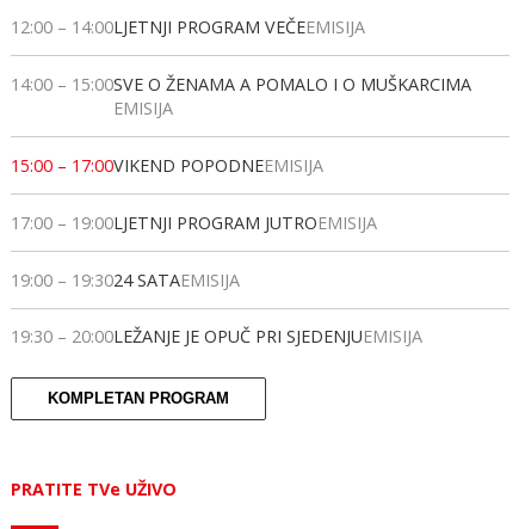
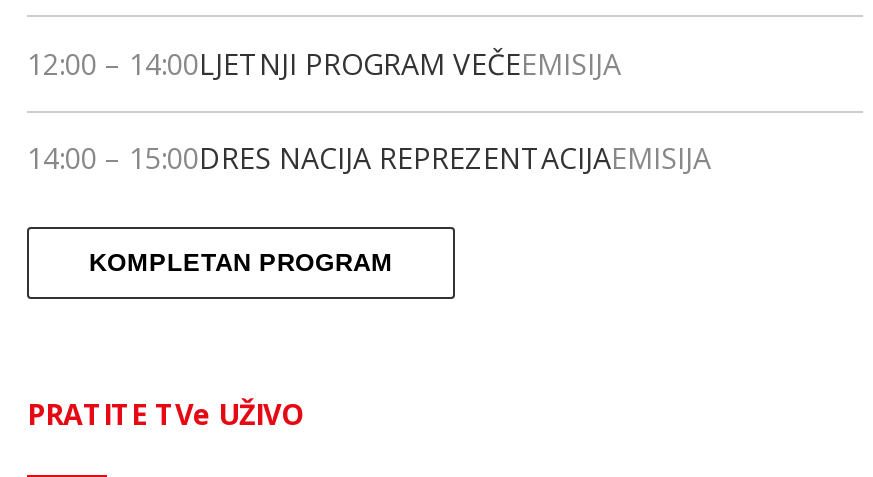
- 14:00 – 15:00SVE O ŽENAMA A POMALO I O MUŠKARCIMA
- EMISIJA
- 15:00 – 17:00VIKEND POPODNEEMISIJA
- 17:00 – 19:00 LJETNJI PROGRAM JUTROEMISIJA
- 19:00 – 19:3024 SATAEMISIJA
- 19:30 – 20:00LEŽANJE JE OPUČ PRI SJEDENJUEMISIJA
+ 14:00 – 15:00DRES NACIJA REPREZENTACIJAEMISIJA
